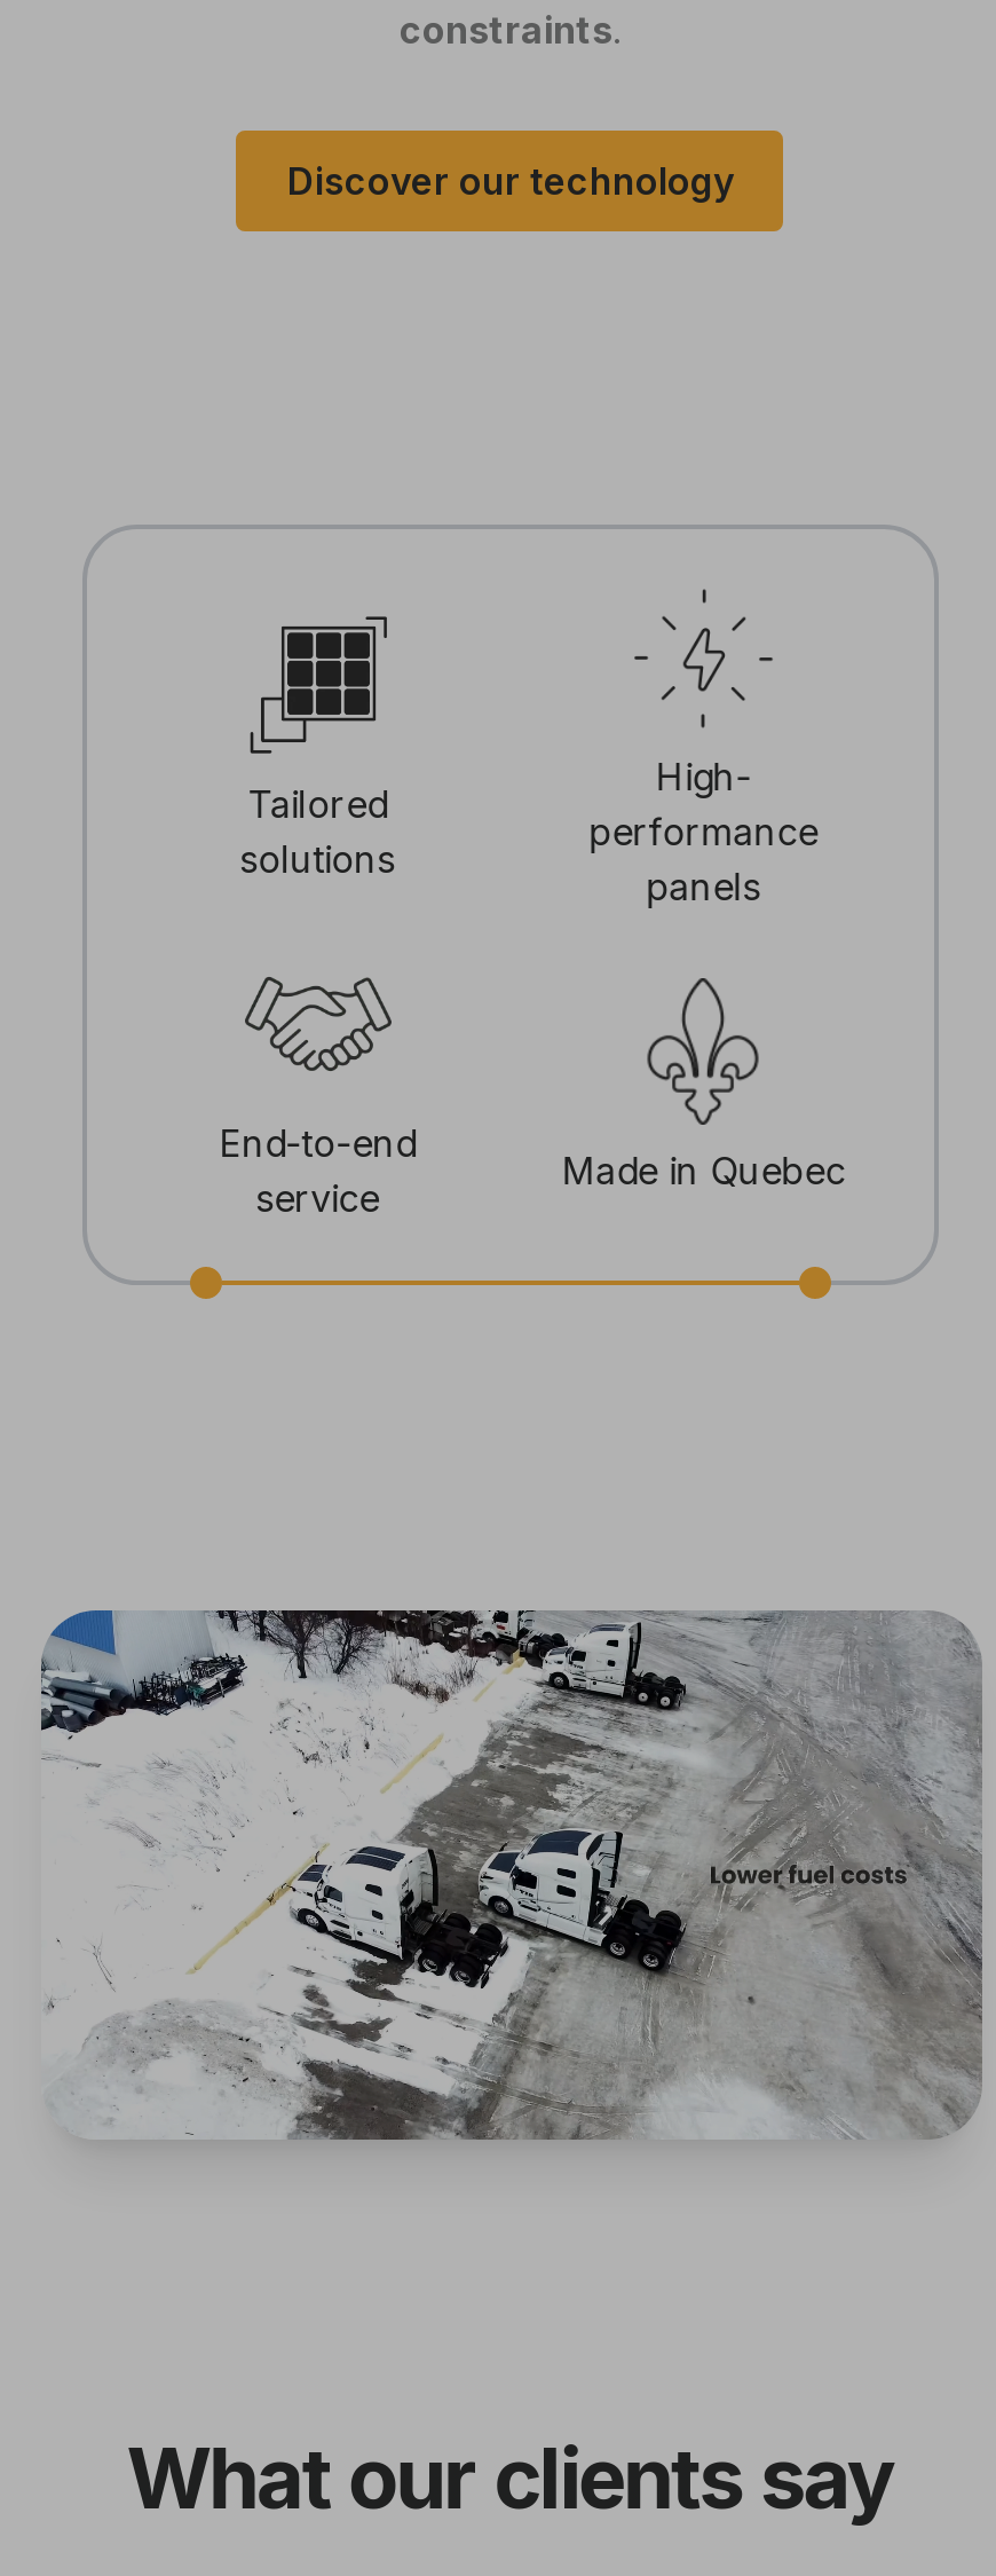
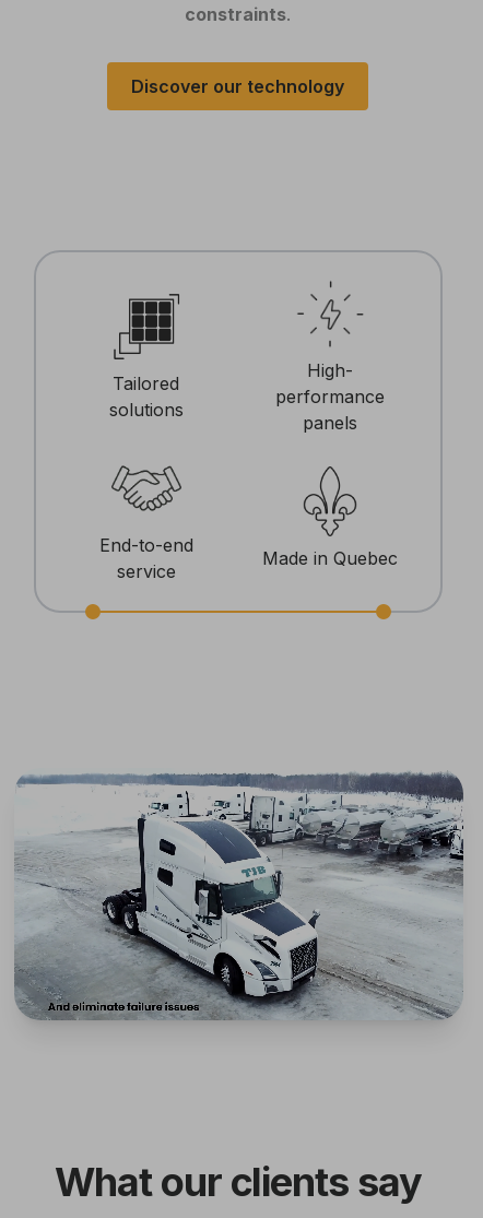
- [image]
+ [image]
